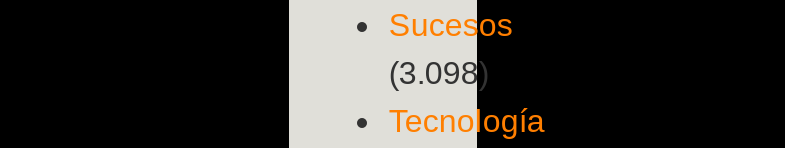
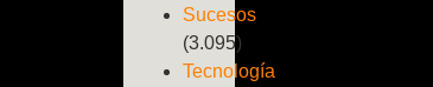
- (3.098)
+ (3.095)
